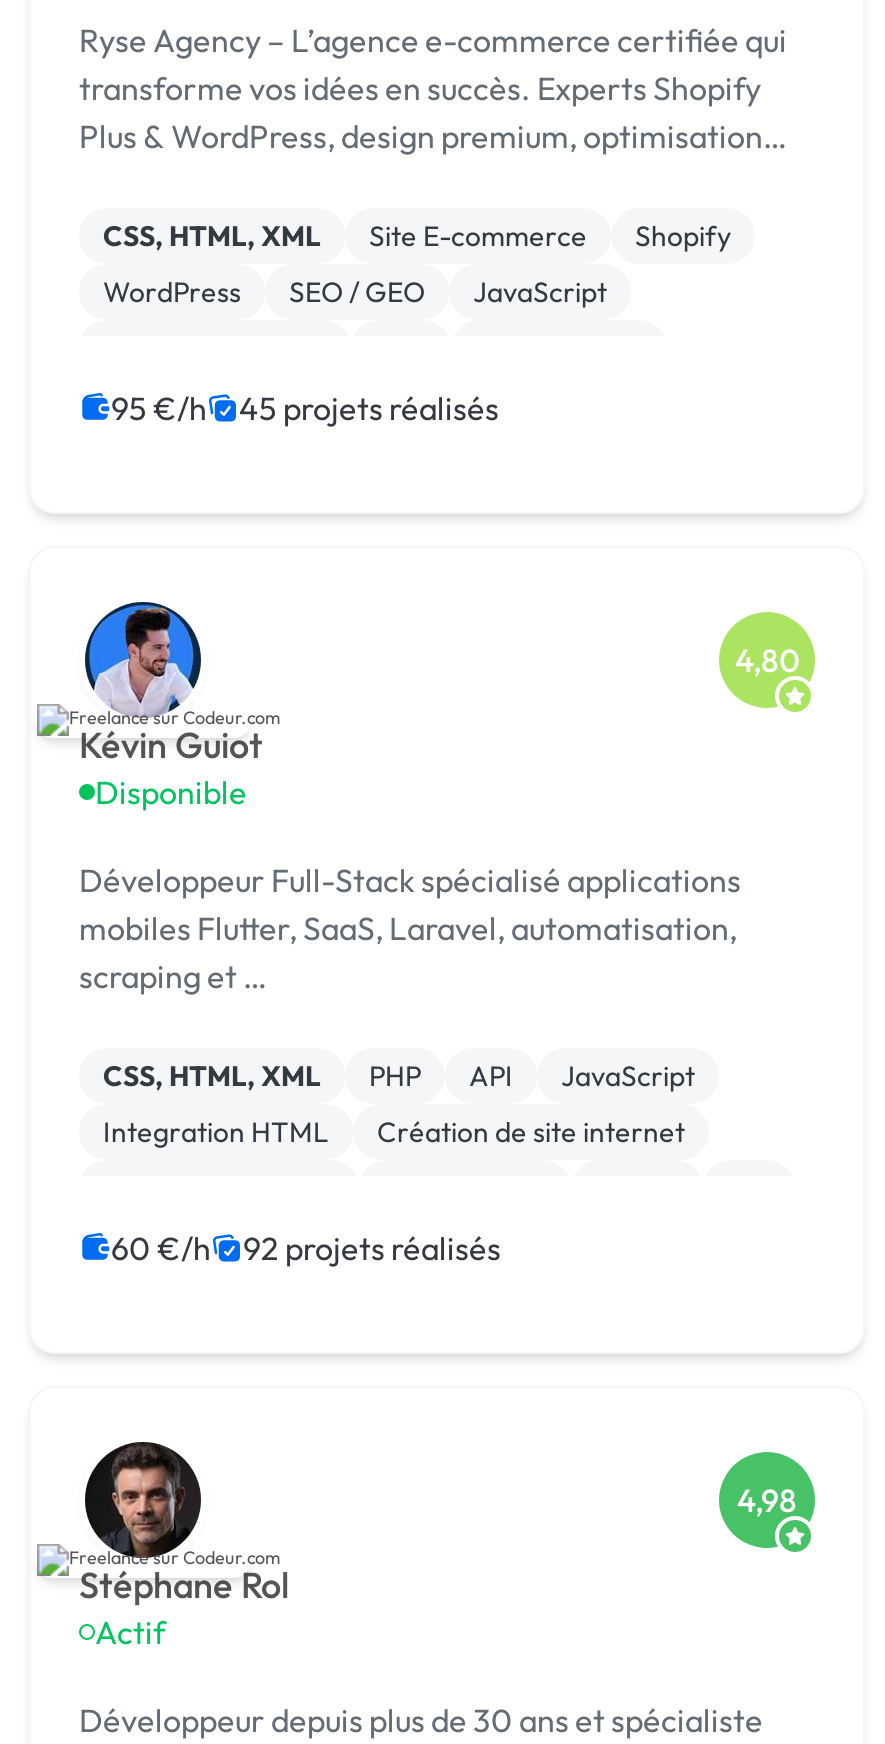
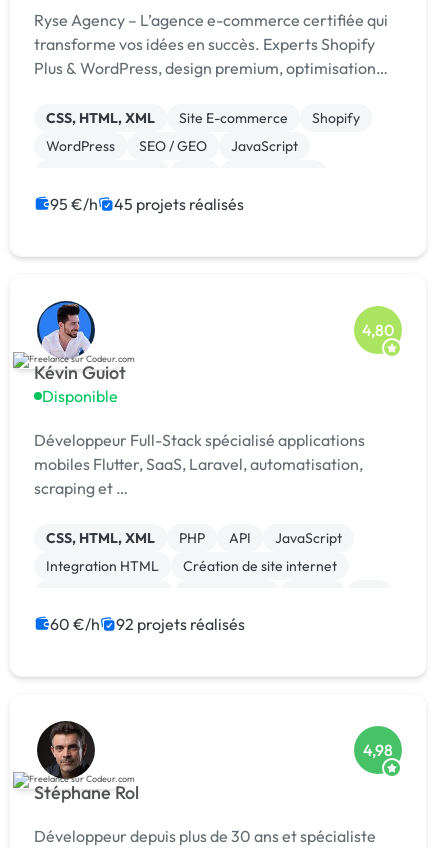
- Actif
